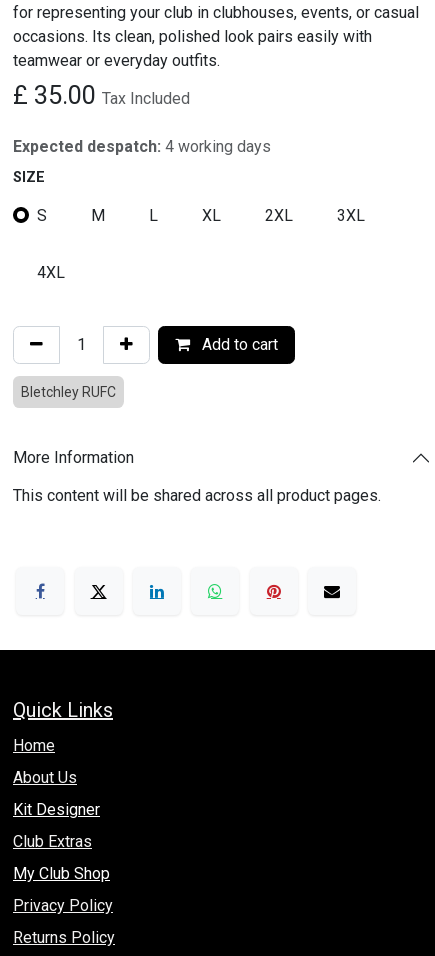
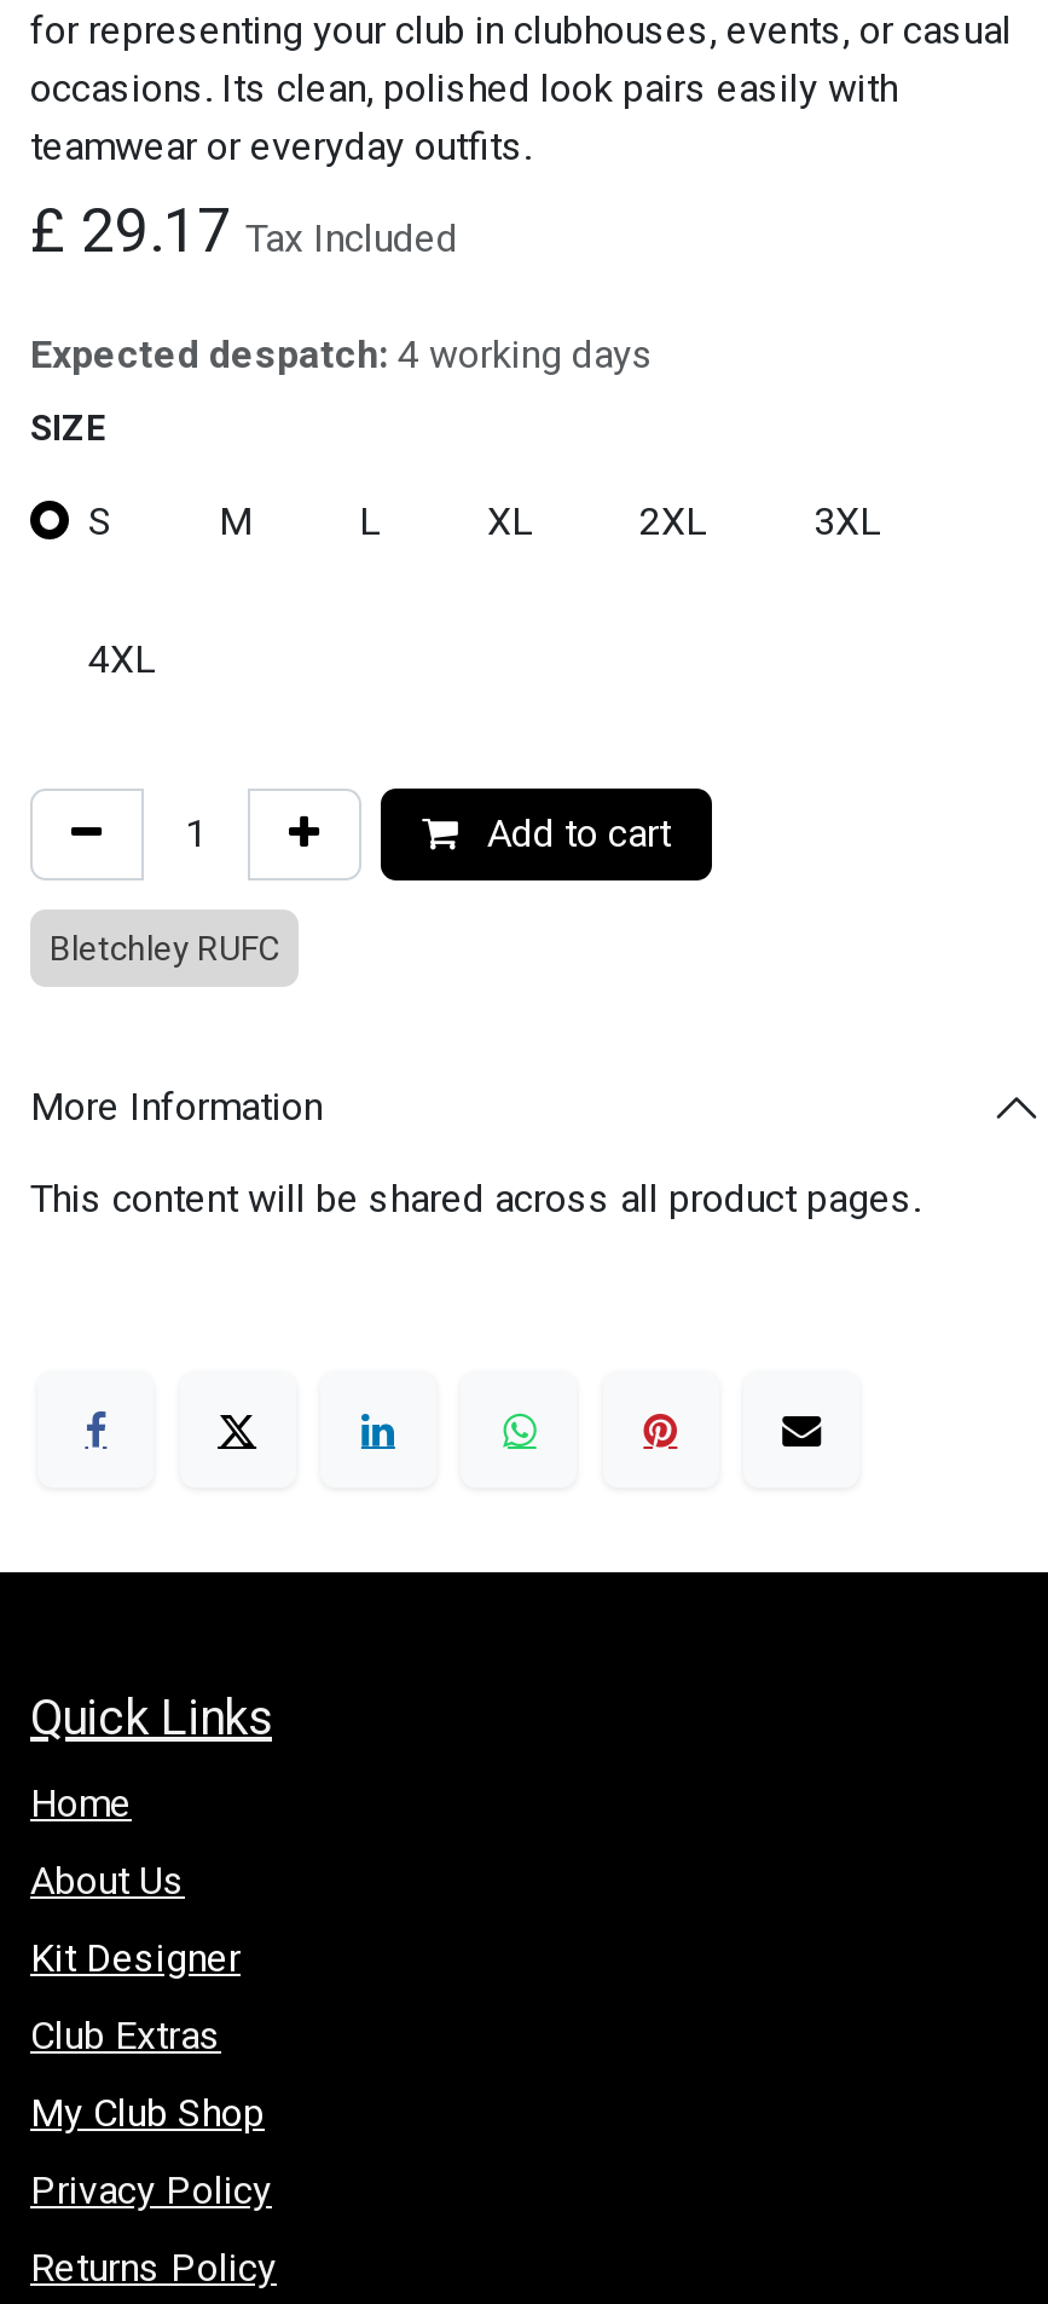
- £35.00 Tax Included
+ £29.17 Tax Included
